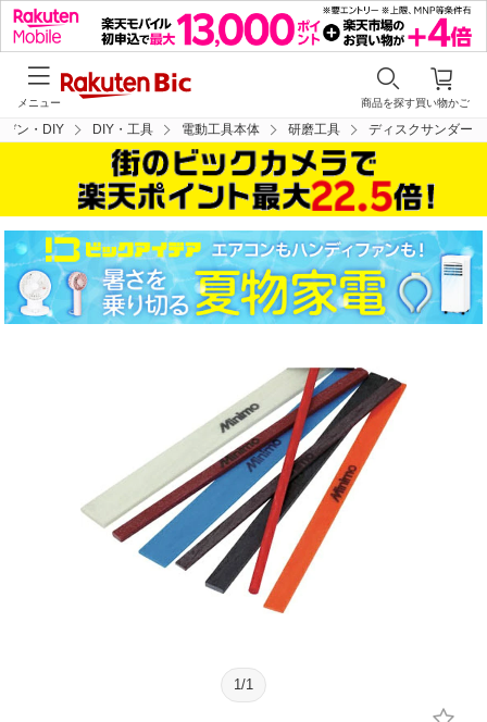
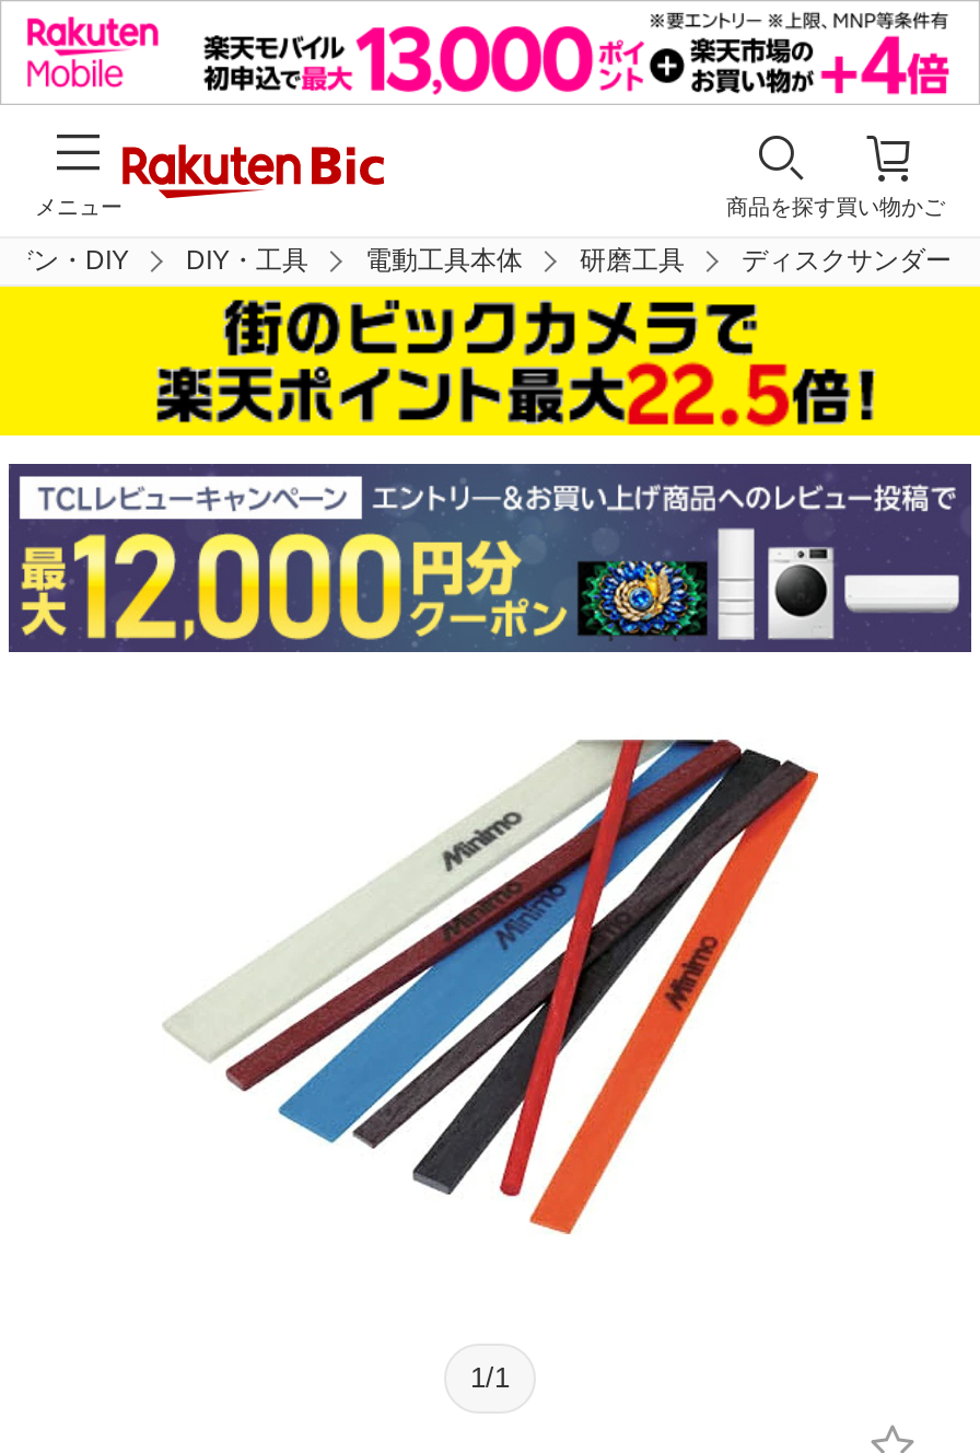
- [image]
+ [image]
